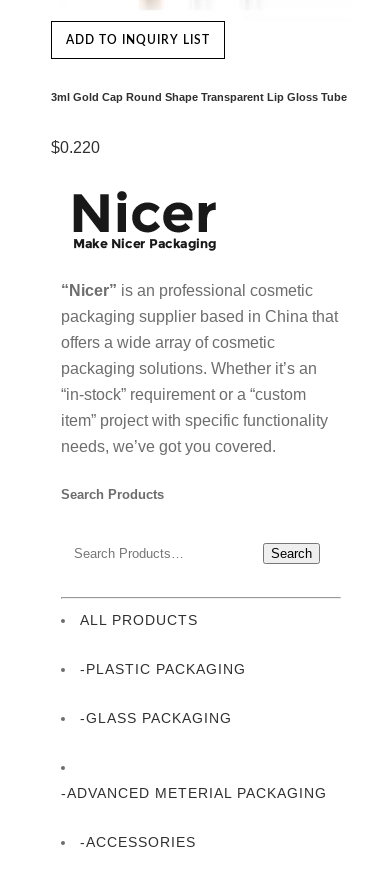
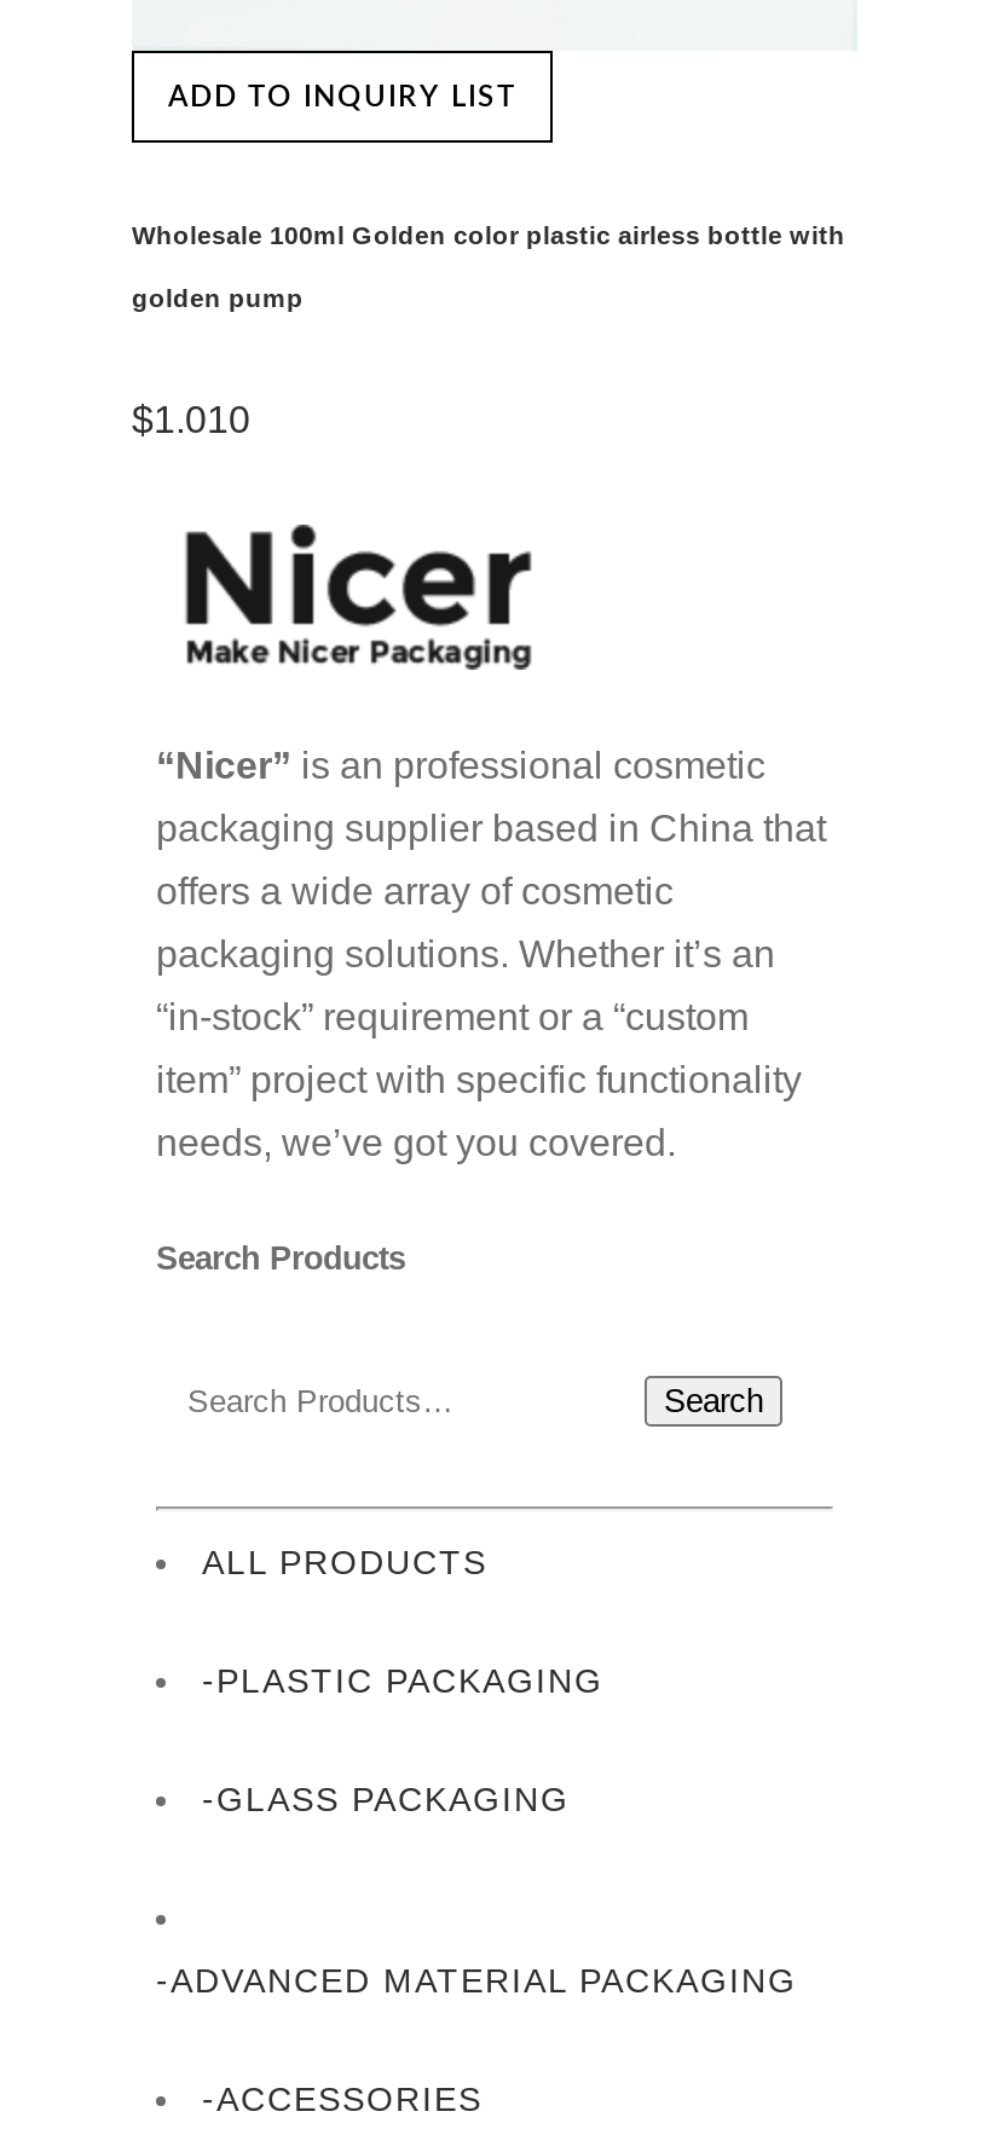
- 3ml Gold Cap Round Shape Transparent Lip Gloss Tube
- $0.220
+ Wholesale 100ml Golden color plastic airless bottle with
+ golden pump
+ $1.010

- -ADVANCED METERIAL PACKAGING
+ -ADVANCED MATERIAL PACKAGING
